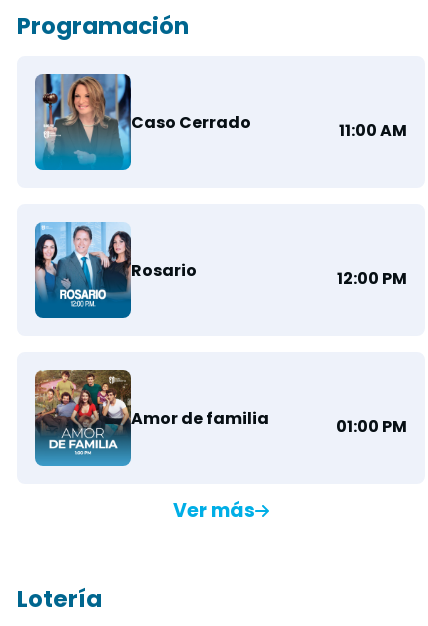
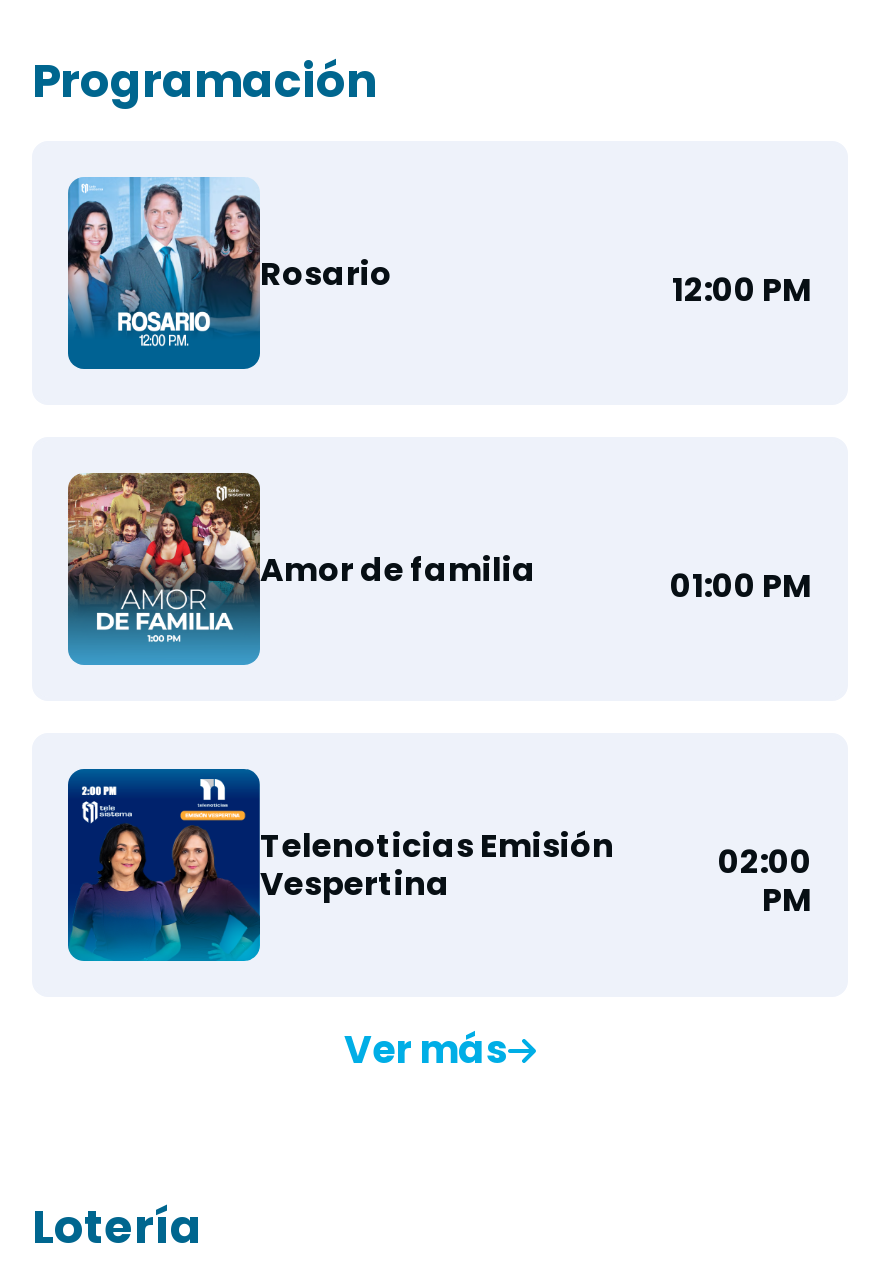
- [image]
- Caso Cerrado
- 11:00 AM

moved up: [image] | Rosario | 12:00 PM | Amor de familia | 01:00 PM

+ [image]
+ Telenoticias Emisión
+ Vespertina
+ 02:00
+ PM
